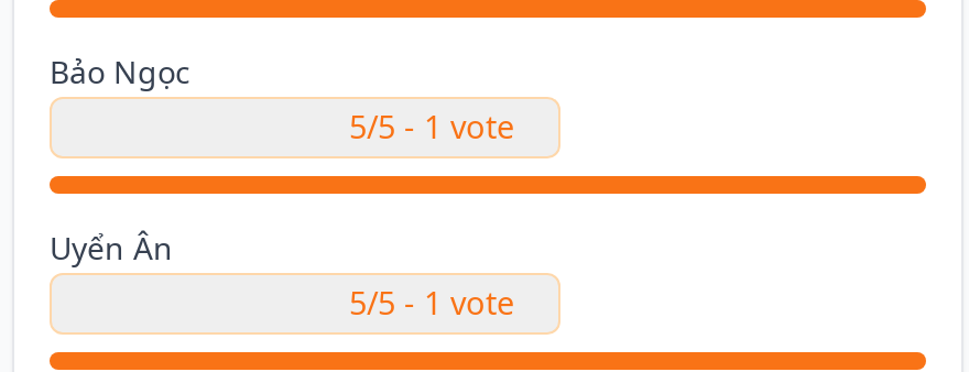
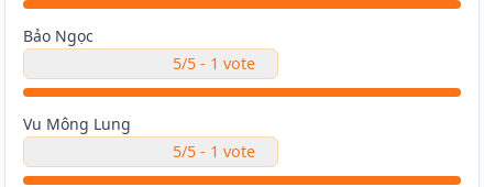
- Uyển Ân
+ Vu Mông Lung
